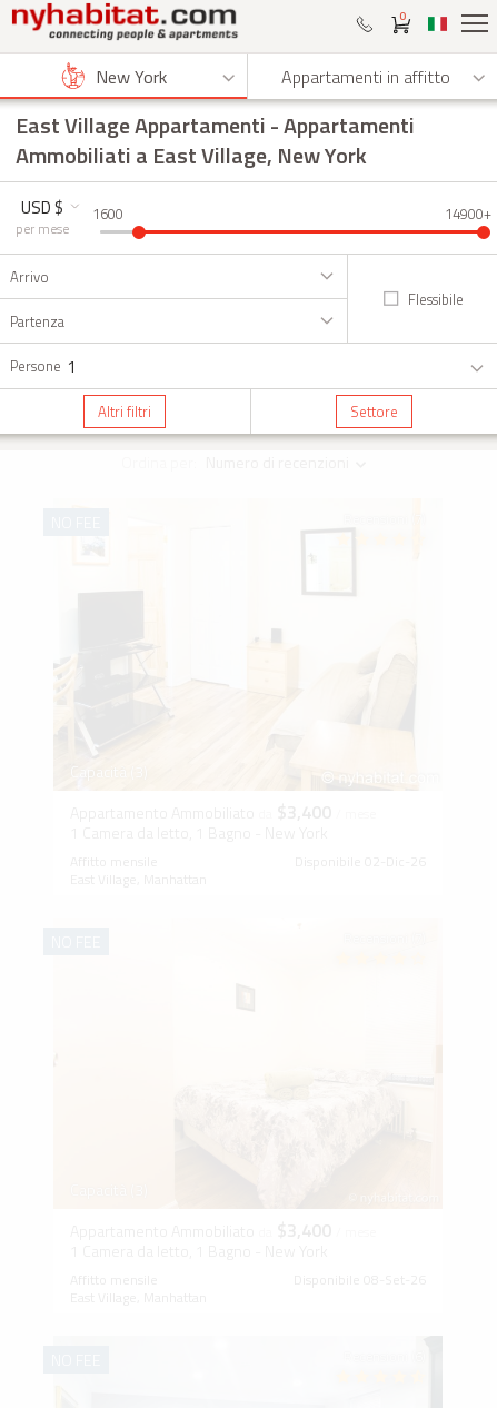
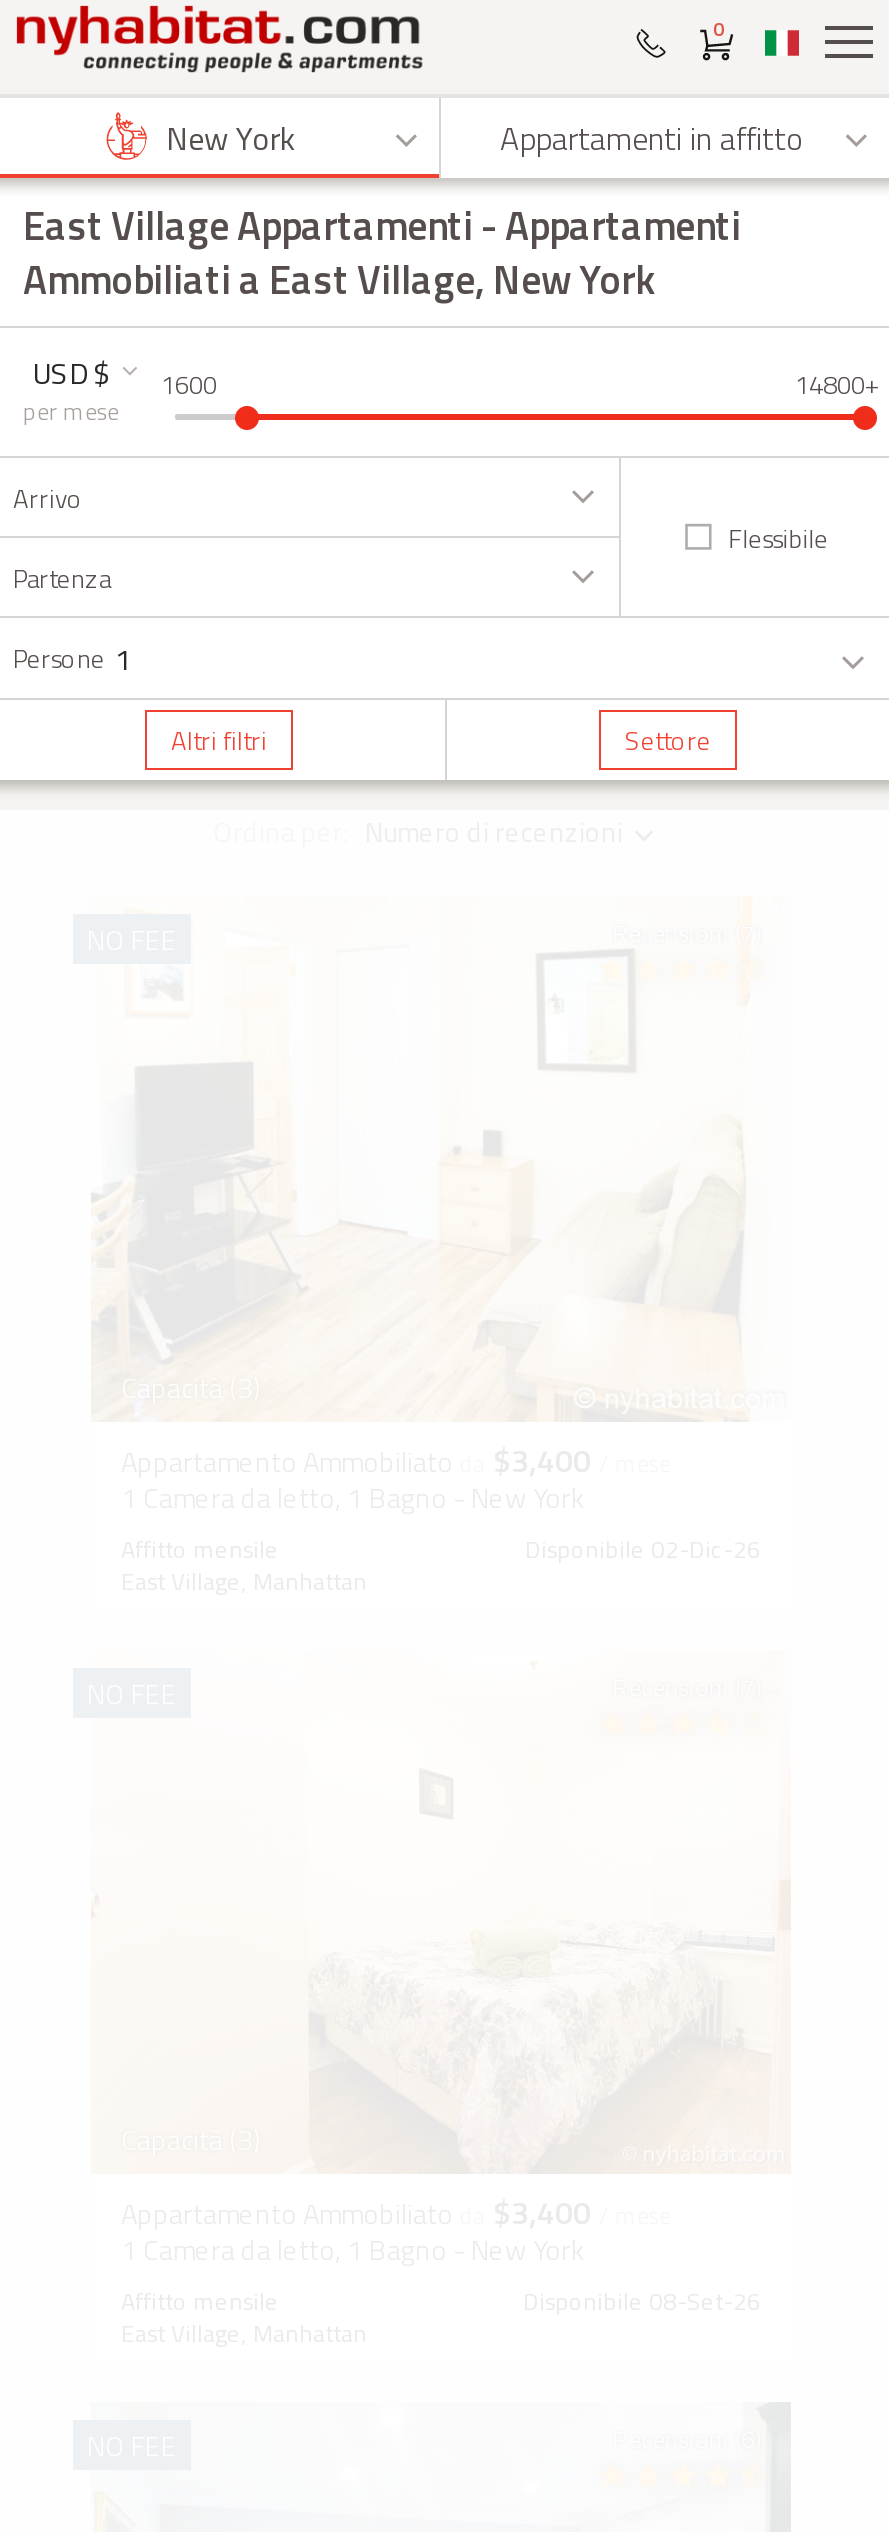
- 14900+
+ 14800+
